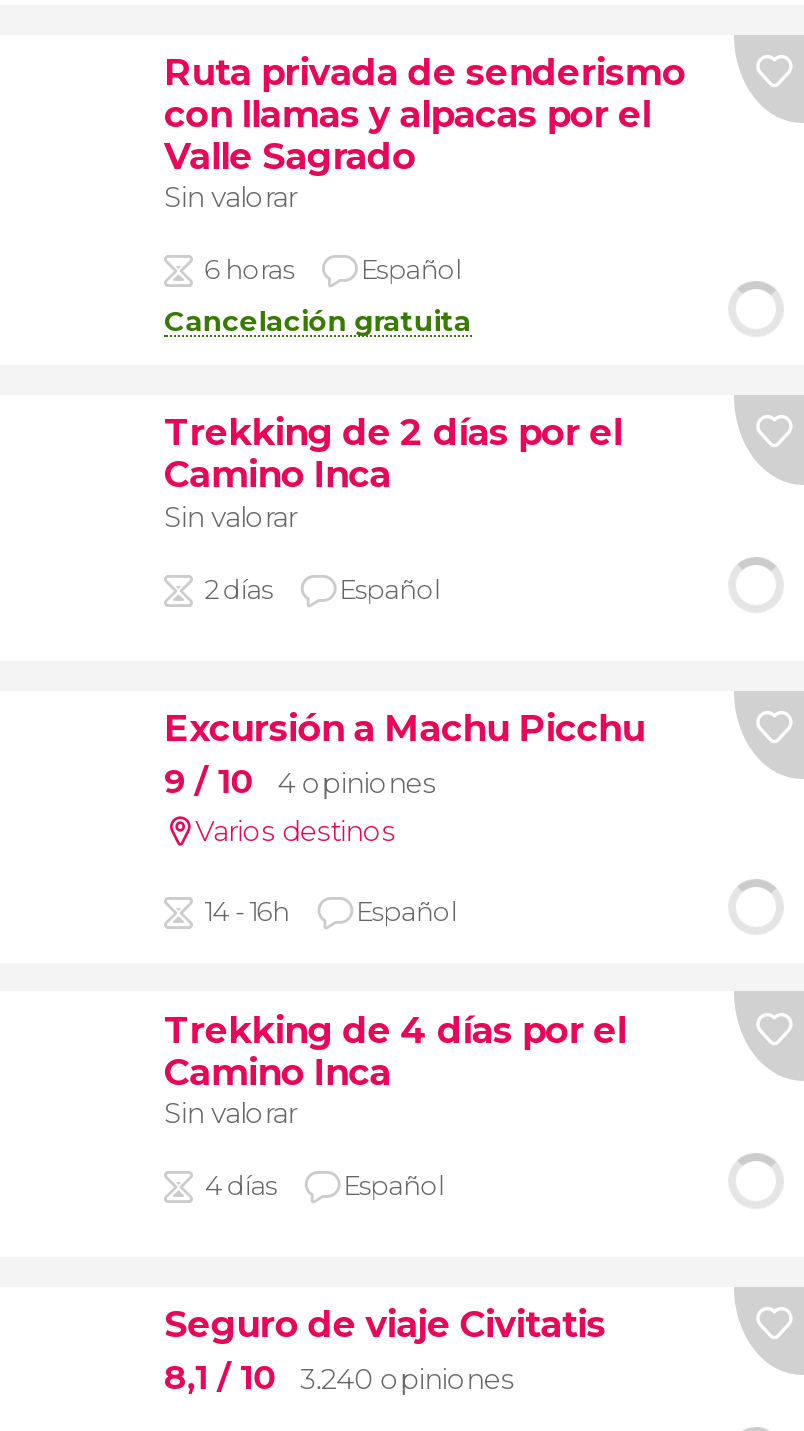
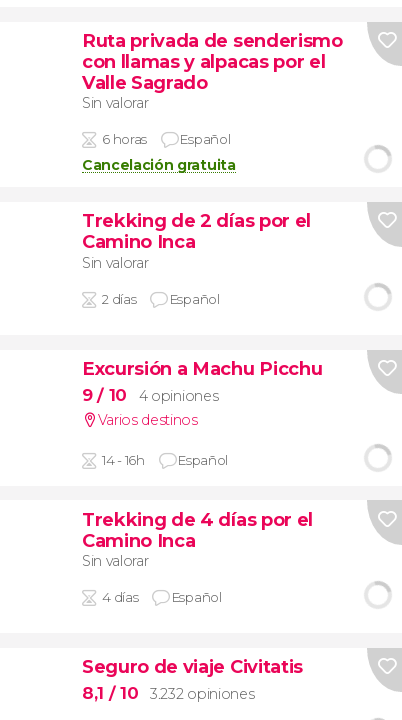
- 8,1 / 10 3.240 opiniones
+ 8,1 / 10 3.232 opiniones
